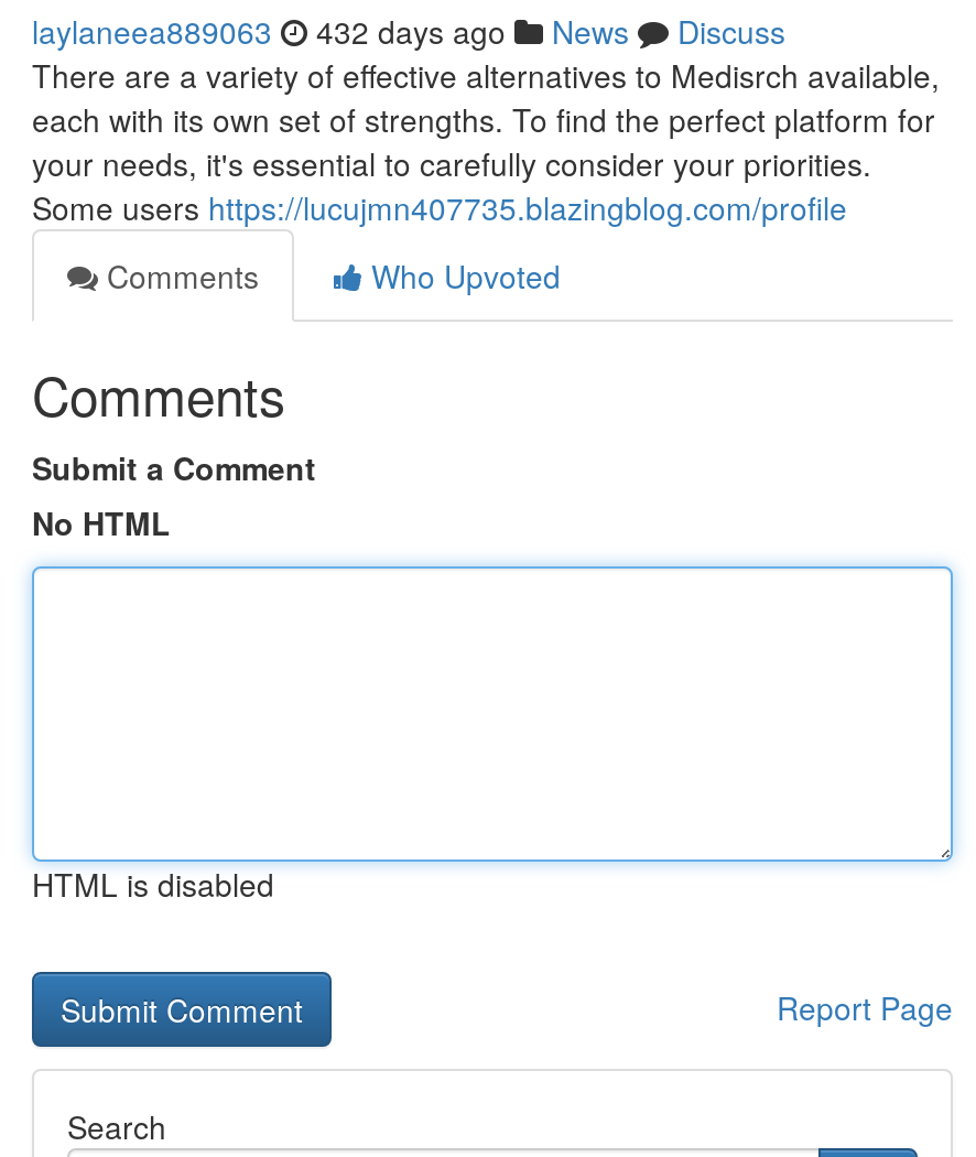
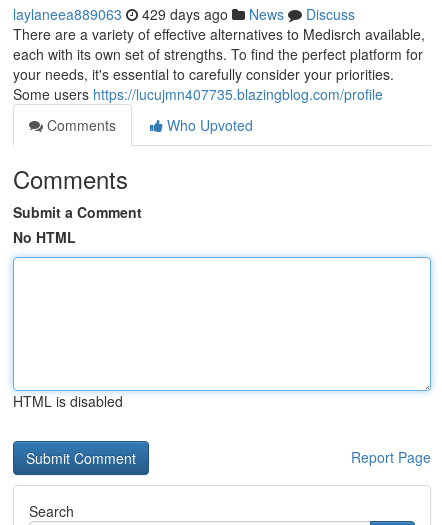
- laylaneea889063 432 days ago News Discuss
+ laylaneea889063 429 days ago News Discuss
